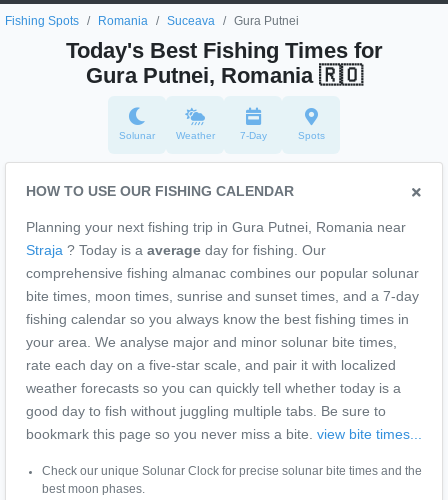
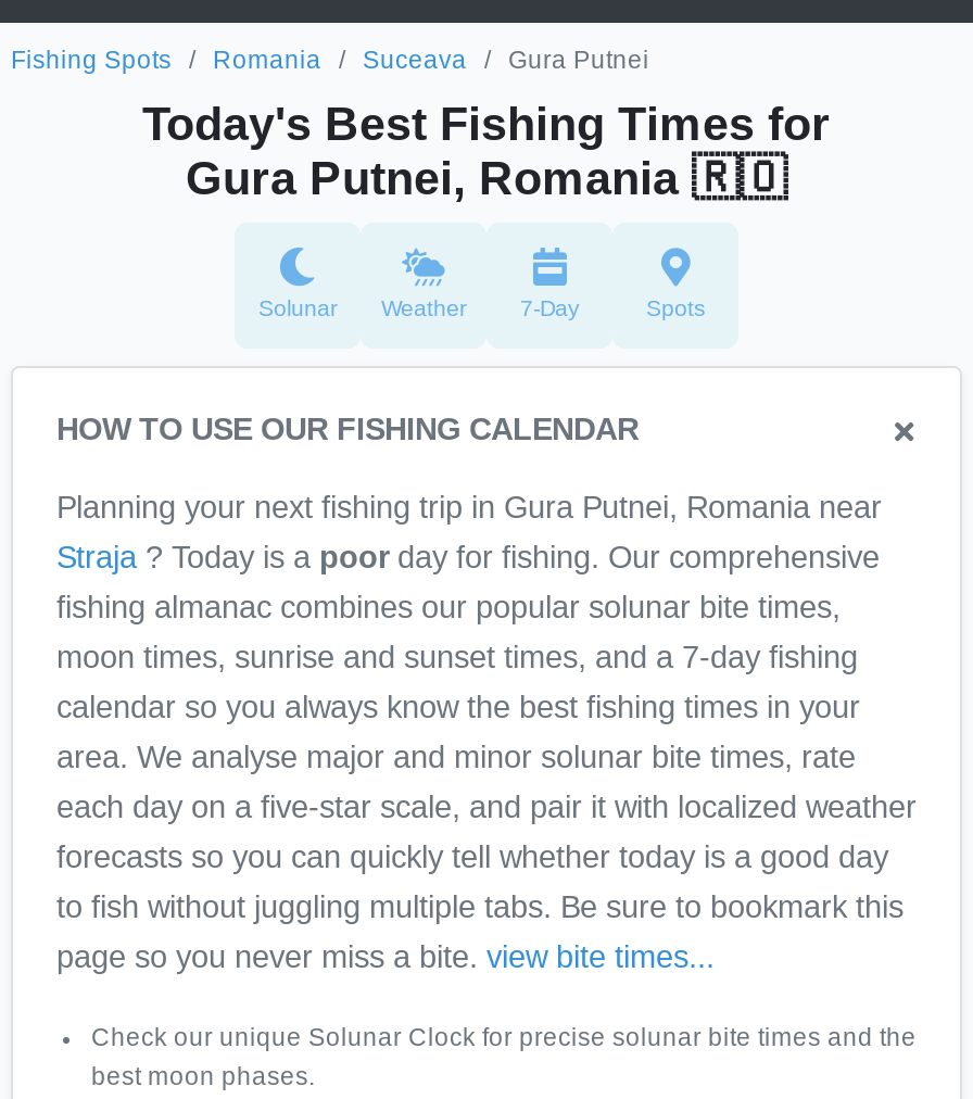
- Straja? Today is a average day for fishing. Our
- comprehensive fishing almanac combines our popular solunar
- bite times, moon times, sunrise and sunset times, and a 7-day
- fishing calendar so you always know the best fishing times in
- your area. We analyse major and minor solunar bite times,
- rate each day on a five-star scale, and pair it with localized
- weather forecasts so you can quickly tell whether today is a
- good day to fish without juggling multiple tabs. Be sure to
- bookmark this page so you never miss a bite. view bite times...
+ Straja? Today is a poor day for fishing. Our comprehensive
+ fishing almanac combines our popular solunar bite times,
+ moon times, sunrise and sunset times, and a 7-day fishing
+ calendar so you always know the best fishing times in your
+ area. We analyse major and minor solunar bite times, rate
+ each day on a five-star scale, and pair it with localized weather
+ forecasts so you can quickly tell whether today is a good day
+ to fish without juggling multiple tabs. Be sure to bookmark this
+ page so you never miss a bite. view bite times...
